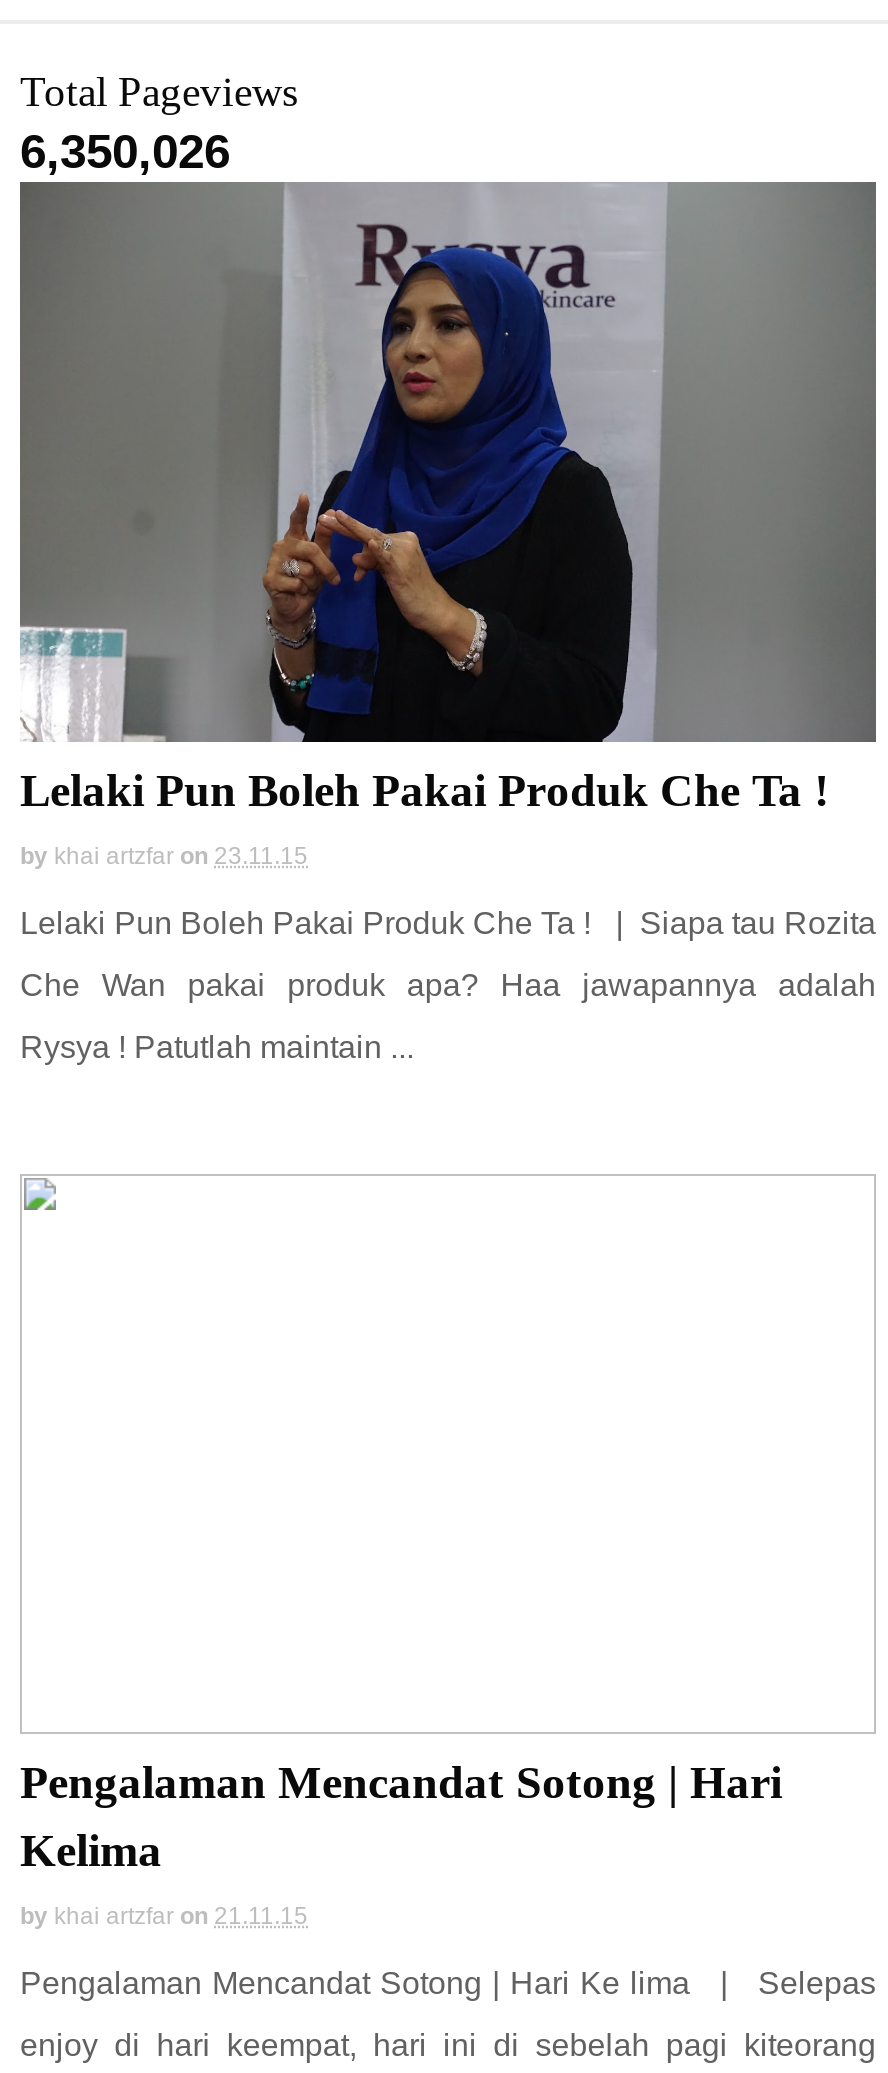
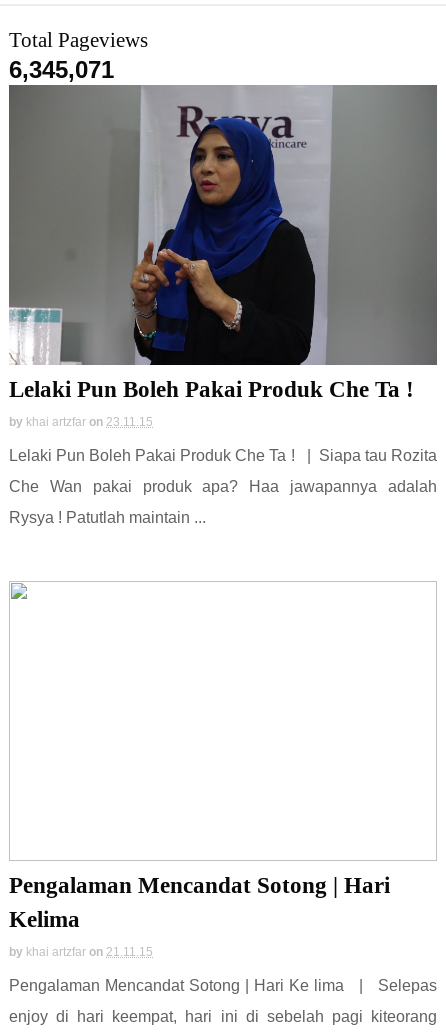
- 6,350,026
+ 6,345,071
